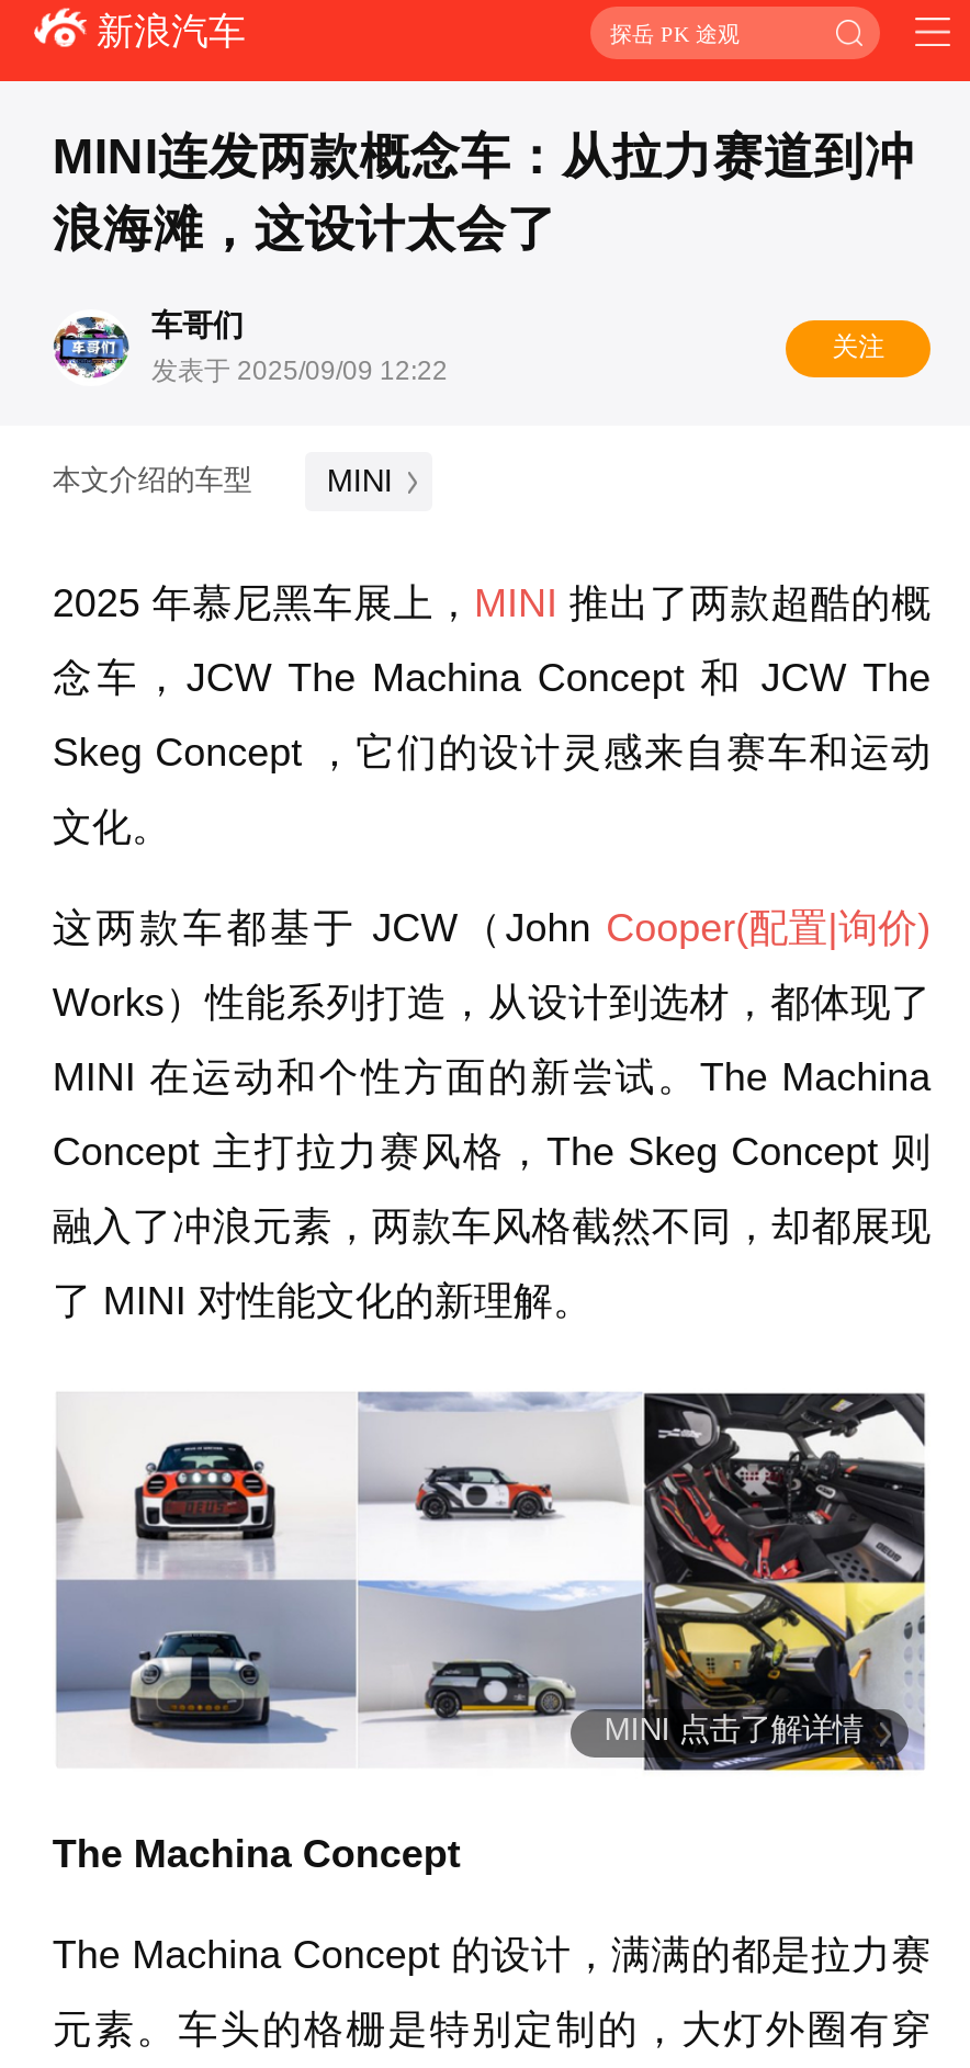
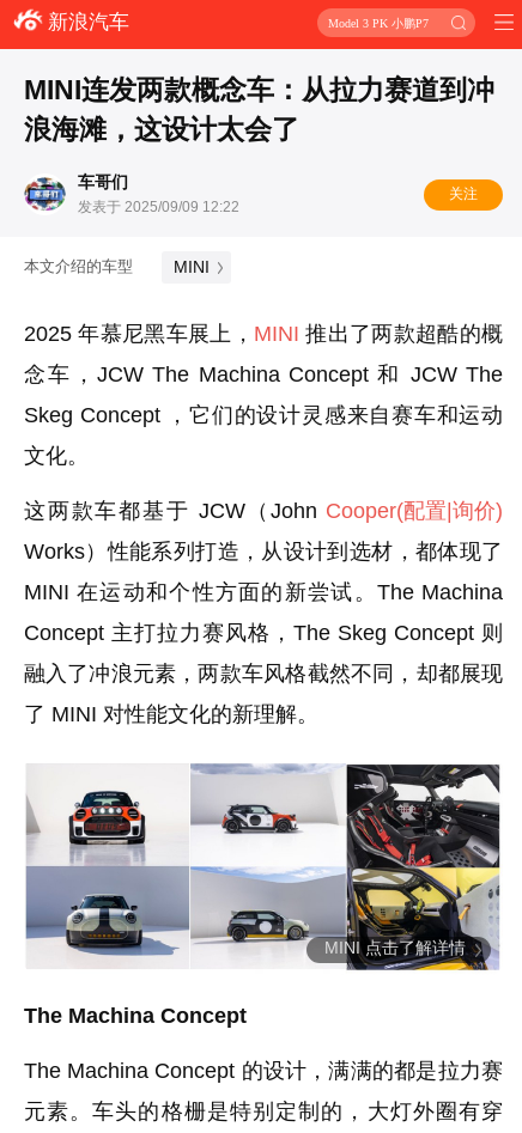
- 探岳 PK 途观
+ Model 3 PK 小鹏P7
